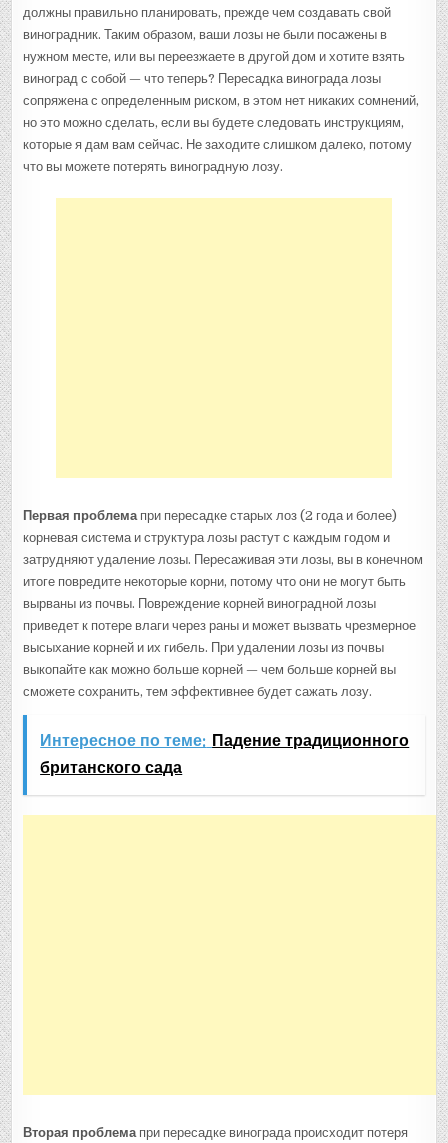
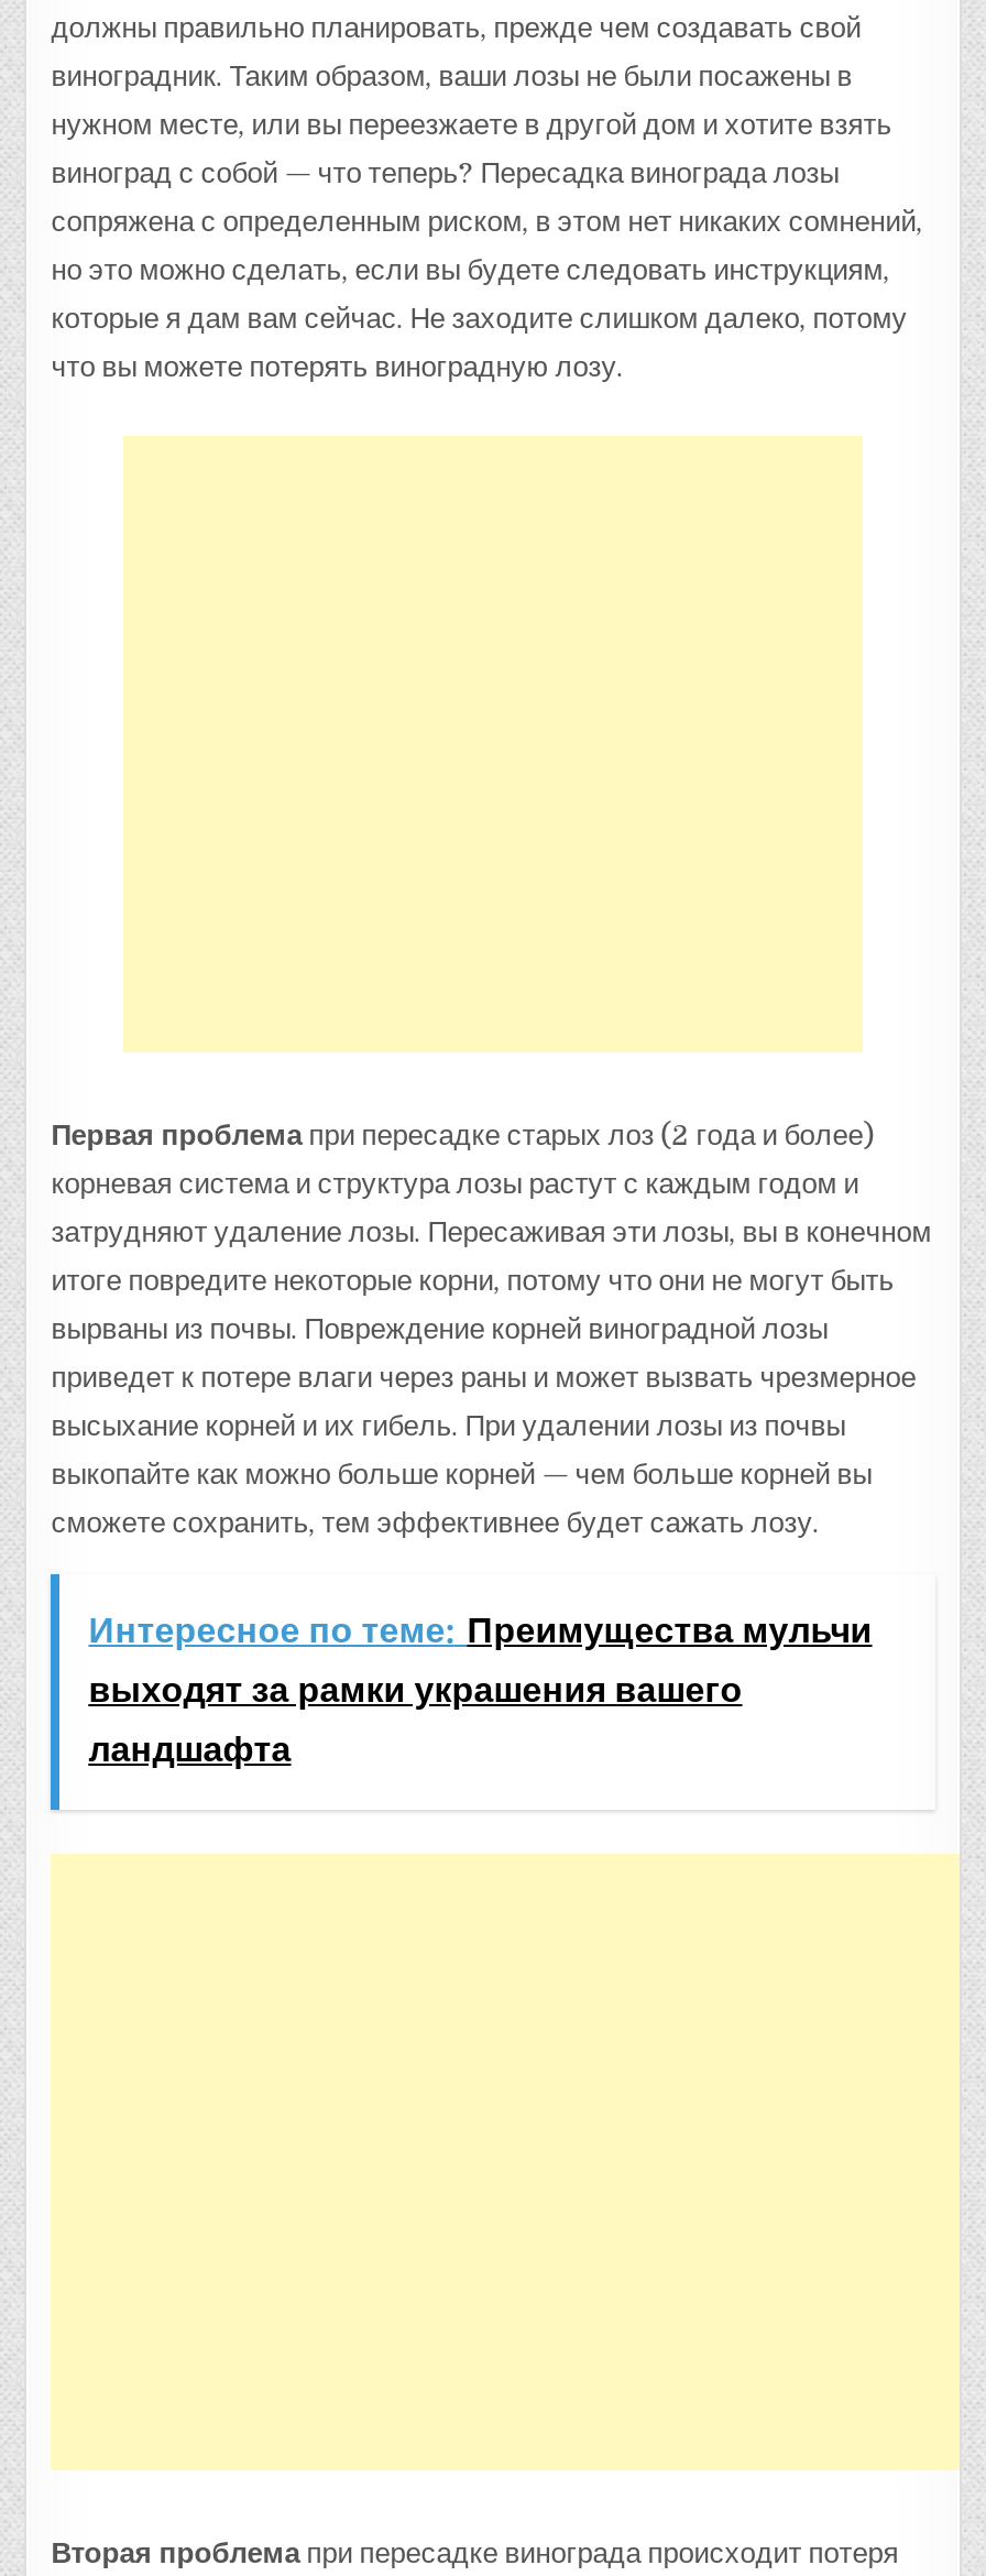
- Интересное по теме: Падение традиционного
- британского сада
+ Интересное по теме: Преимущества мульчи
+ выходят за рамки украшения вашего
+ ландшафта
